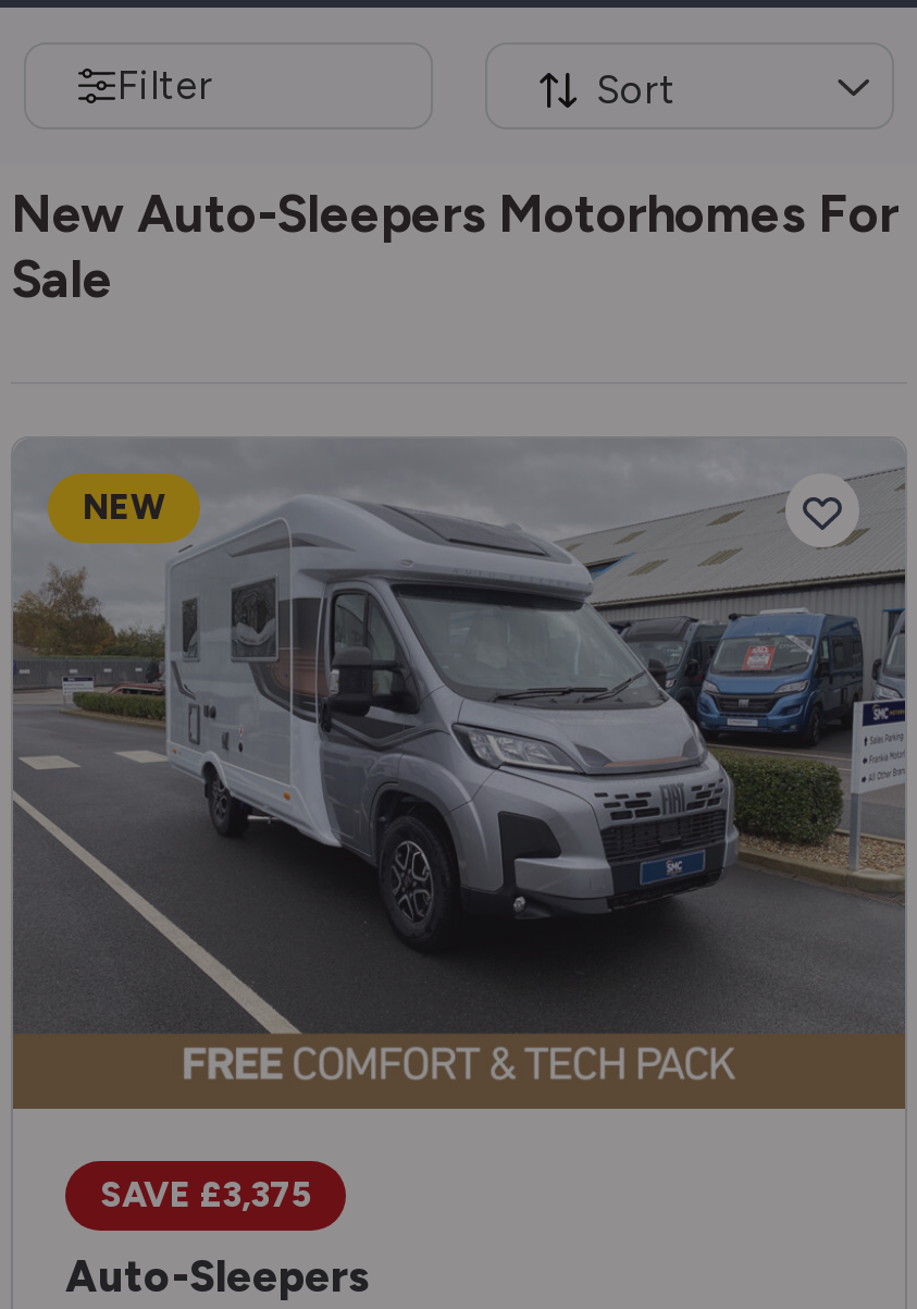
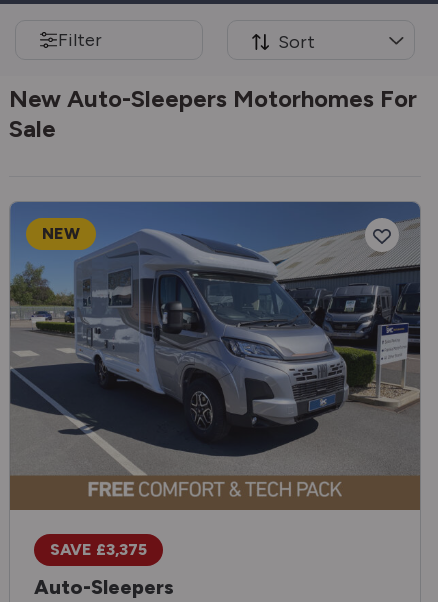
- [image]
+ [image]
